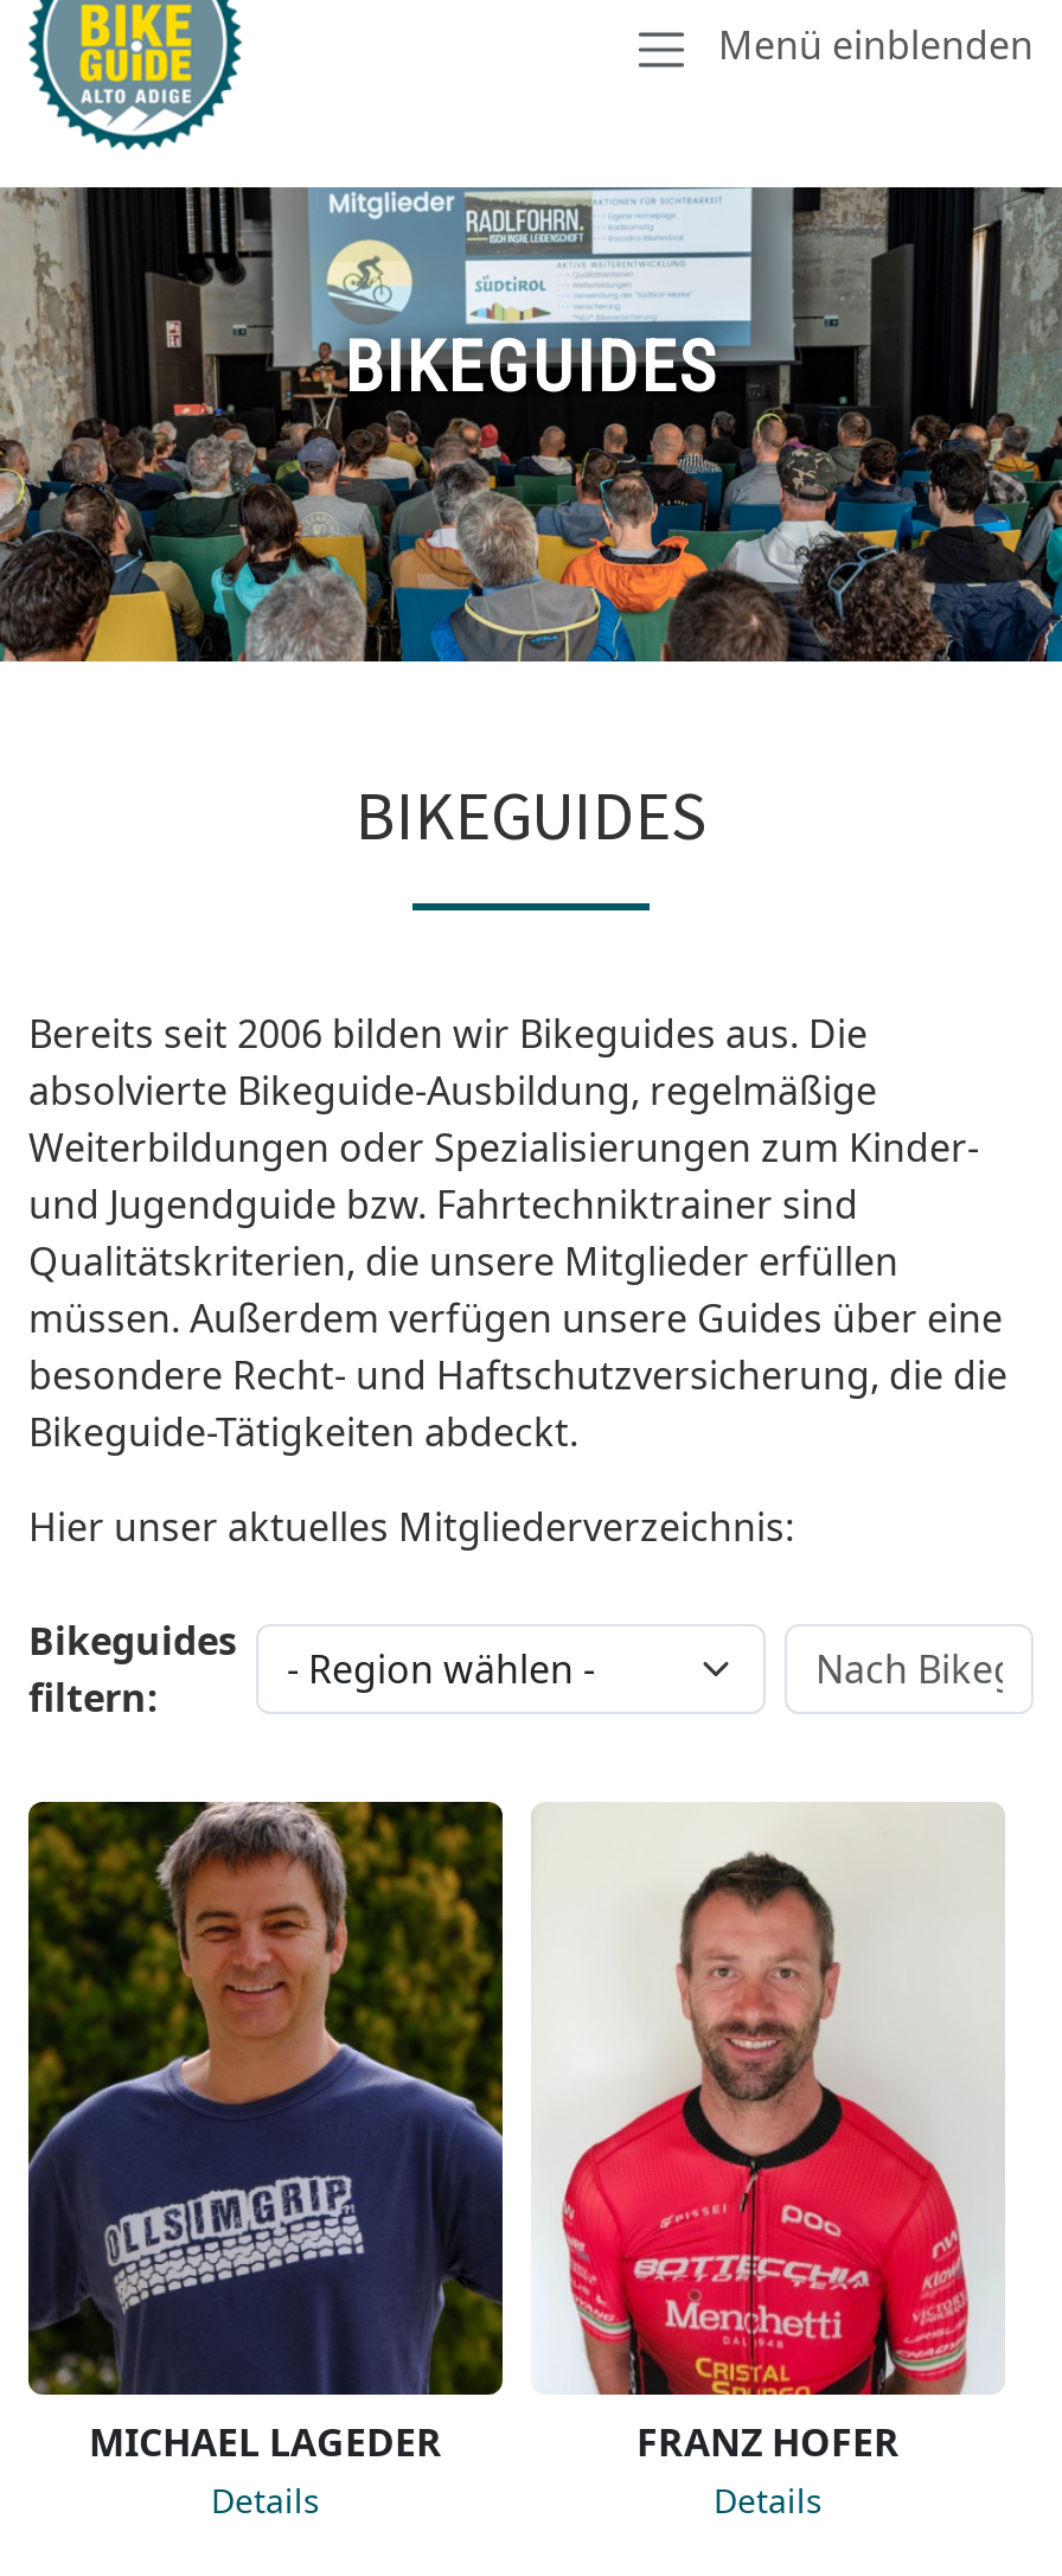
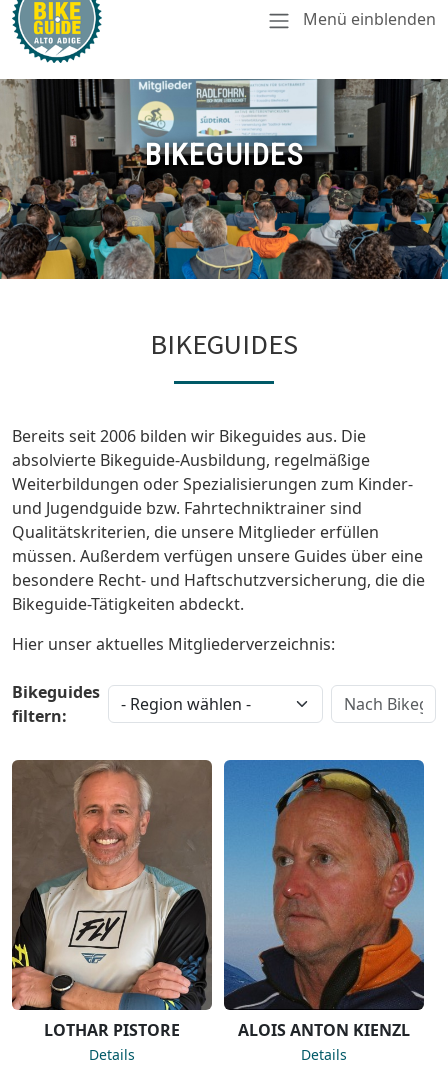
- [image]
- MICHAEL LAGEDER
+ [image]
+ LOTHAR PISTORE

- [image]
- FRANZ HOFER
+ [image]
+ ALOIS ANTON KIENZL
